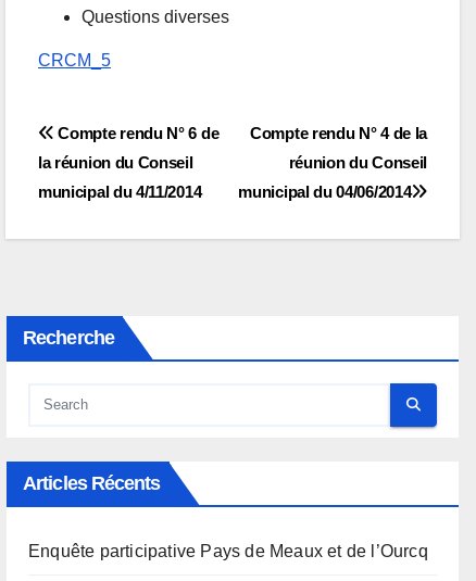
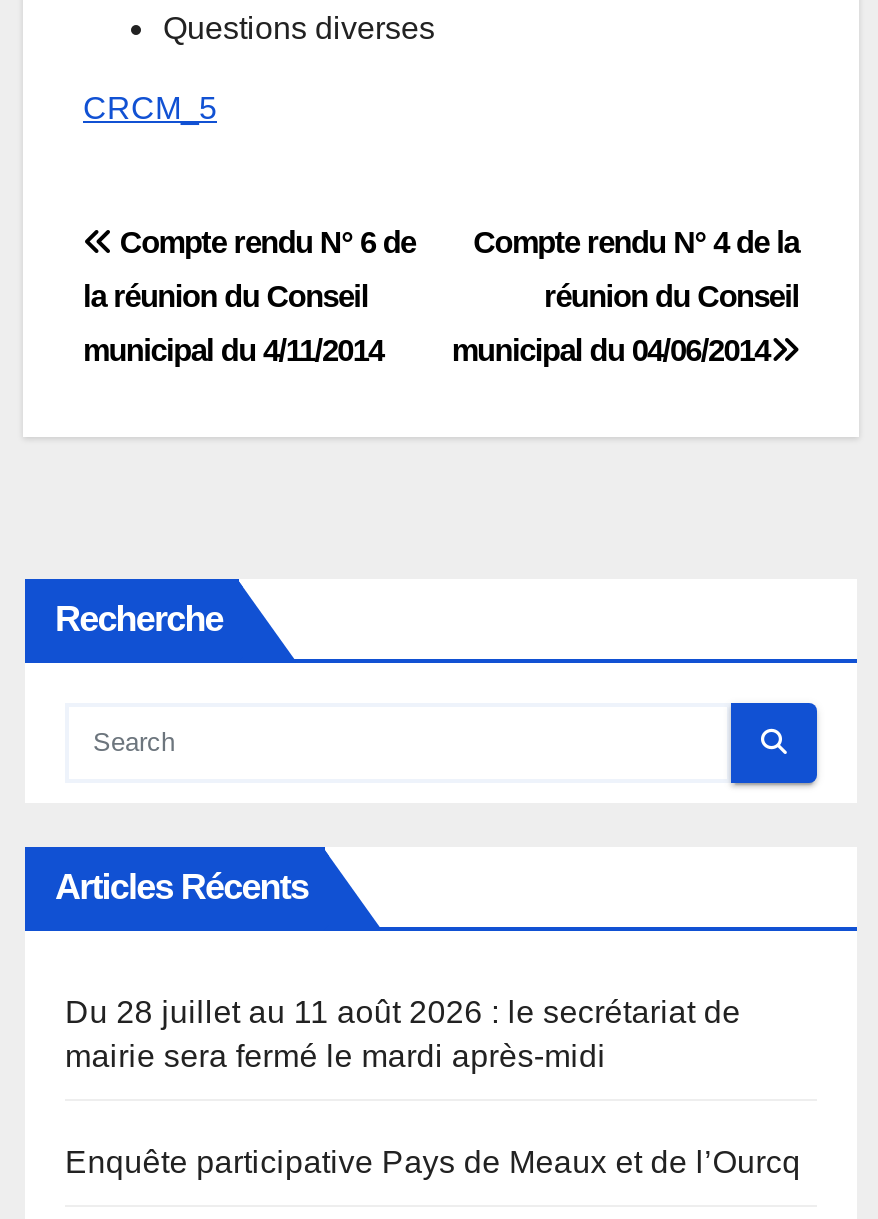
+ Du 28 juillet au 11 août 2026 : le secrétariat de
+ mairie sera fermé le mardi après-midi
